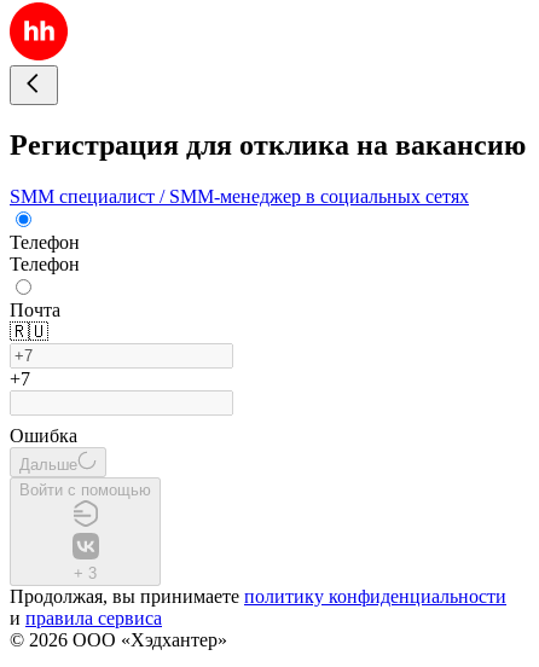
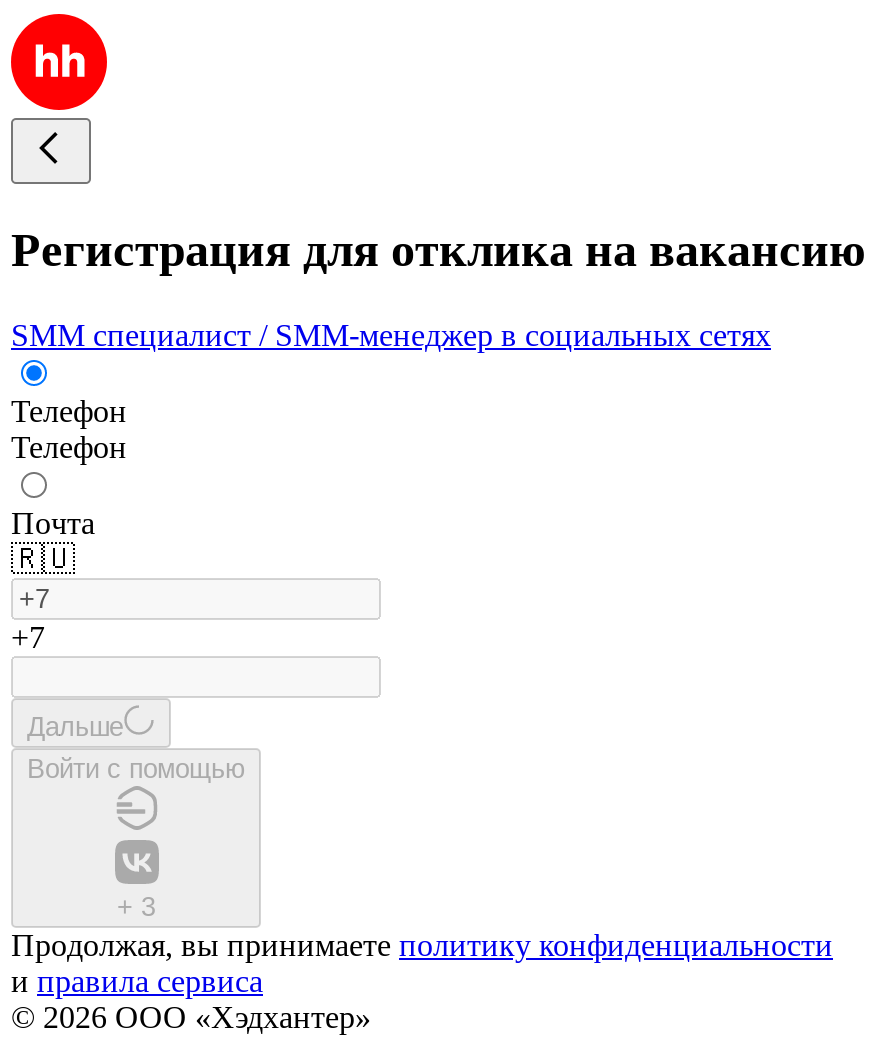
- Ошибка
